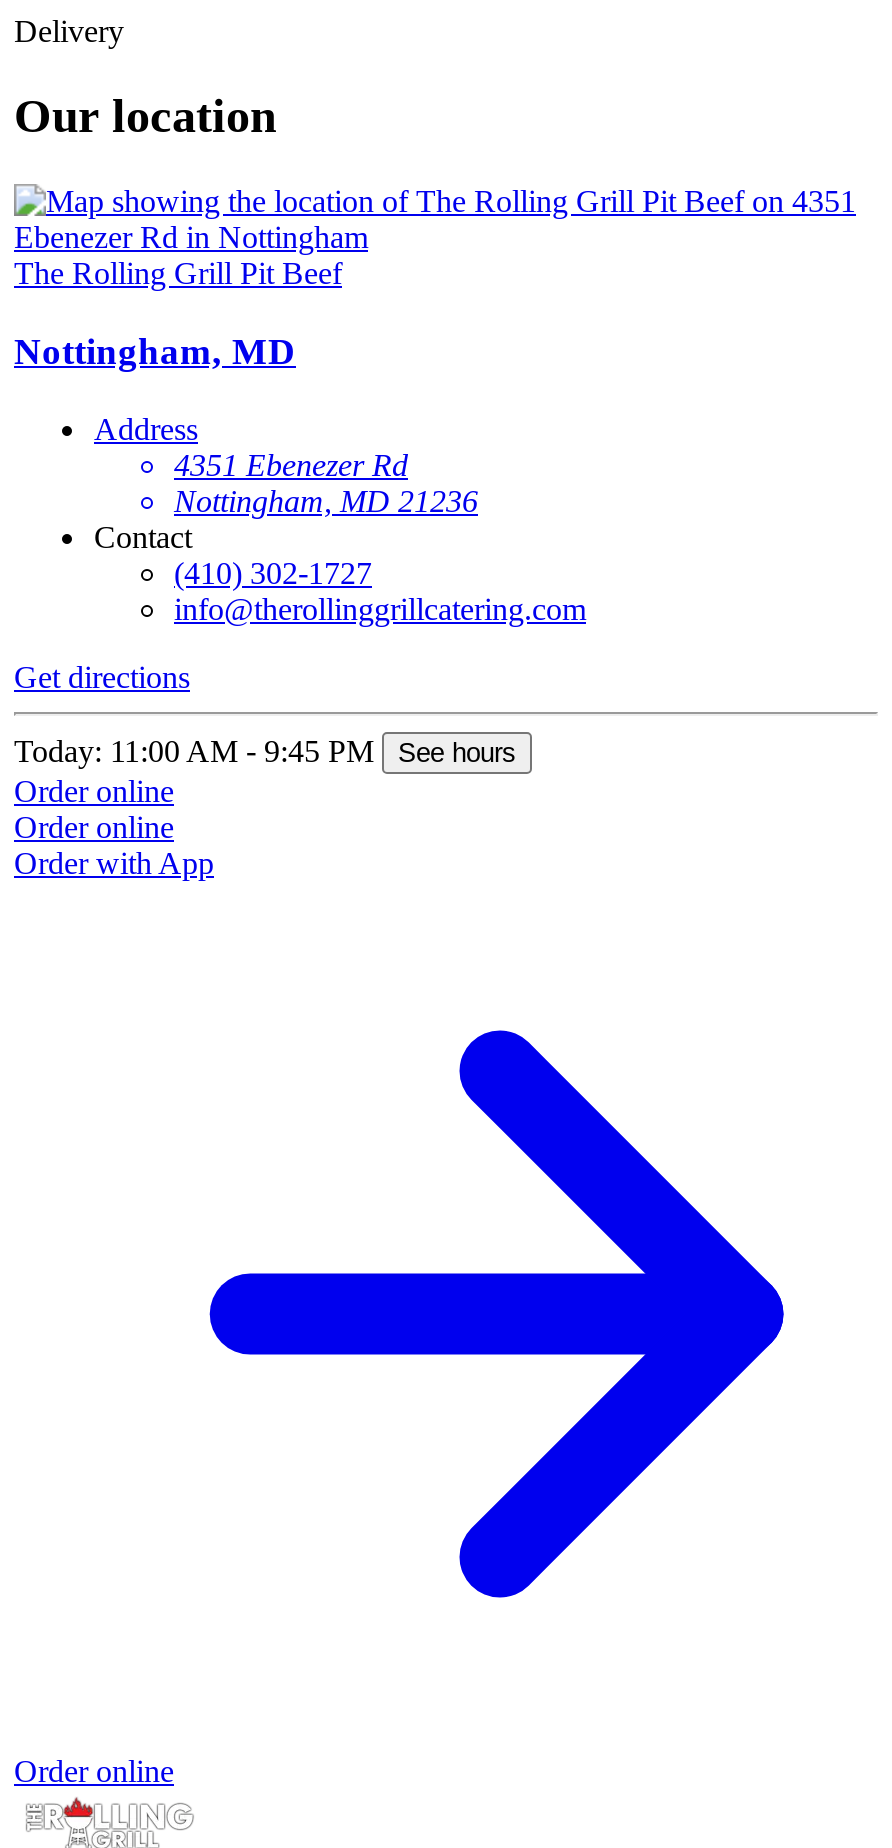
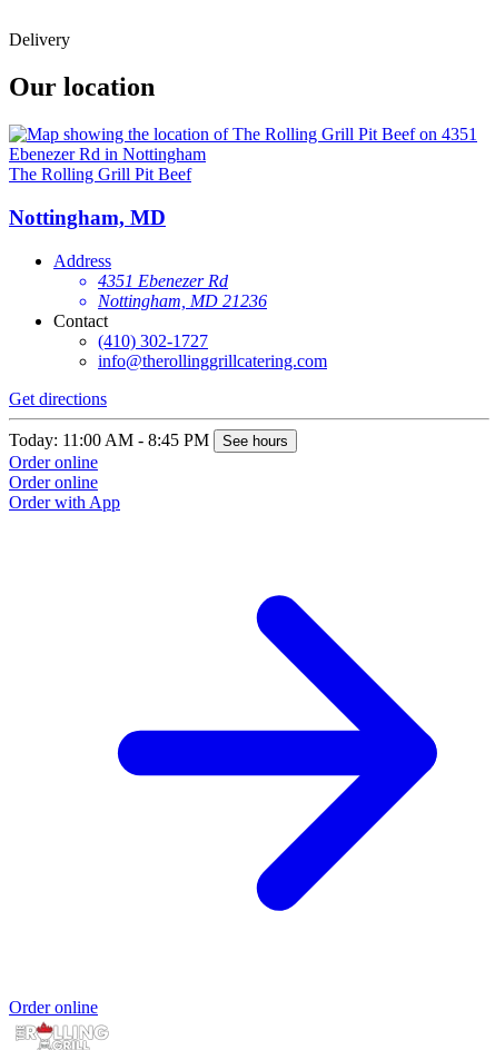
- Today: 11:00 AM - 9:45 PM See hours
+ Today: 11:00 AM - 8:45 PM See hours
